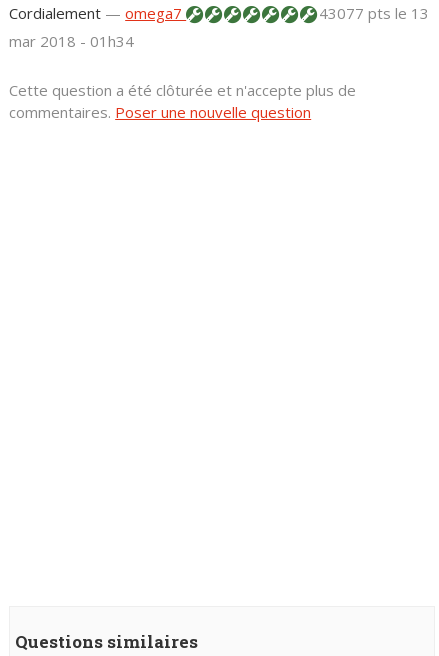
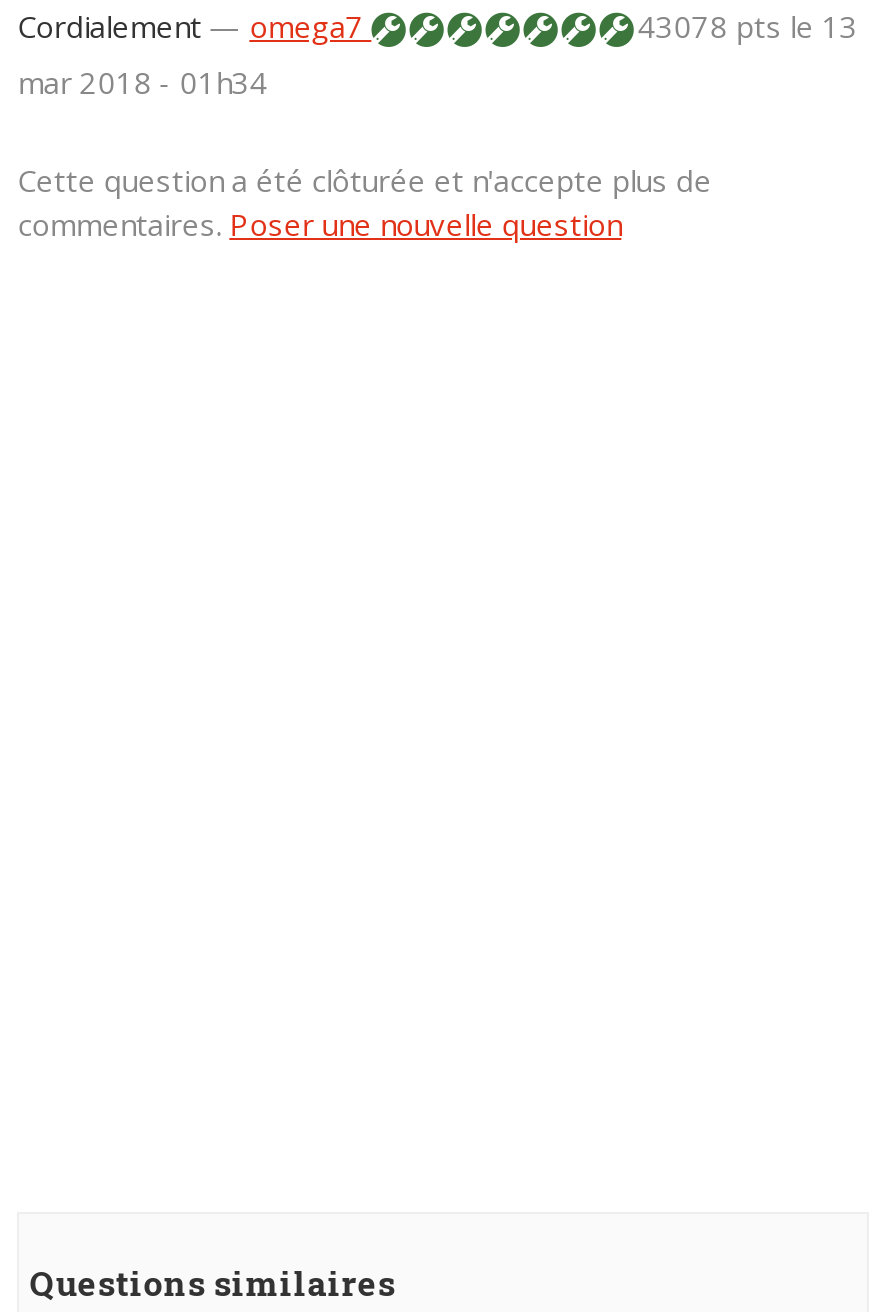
- 43077 pts le 13
+ 43078 pts le 13
